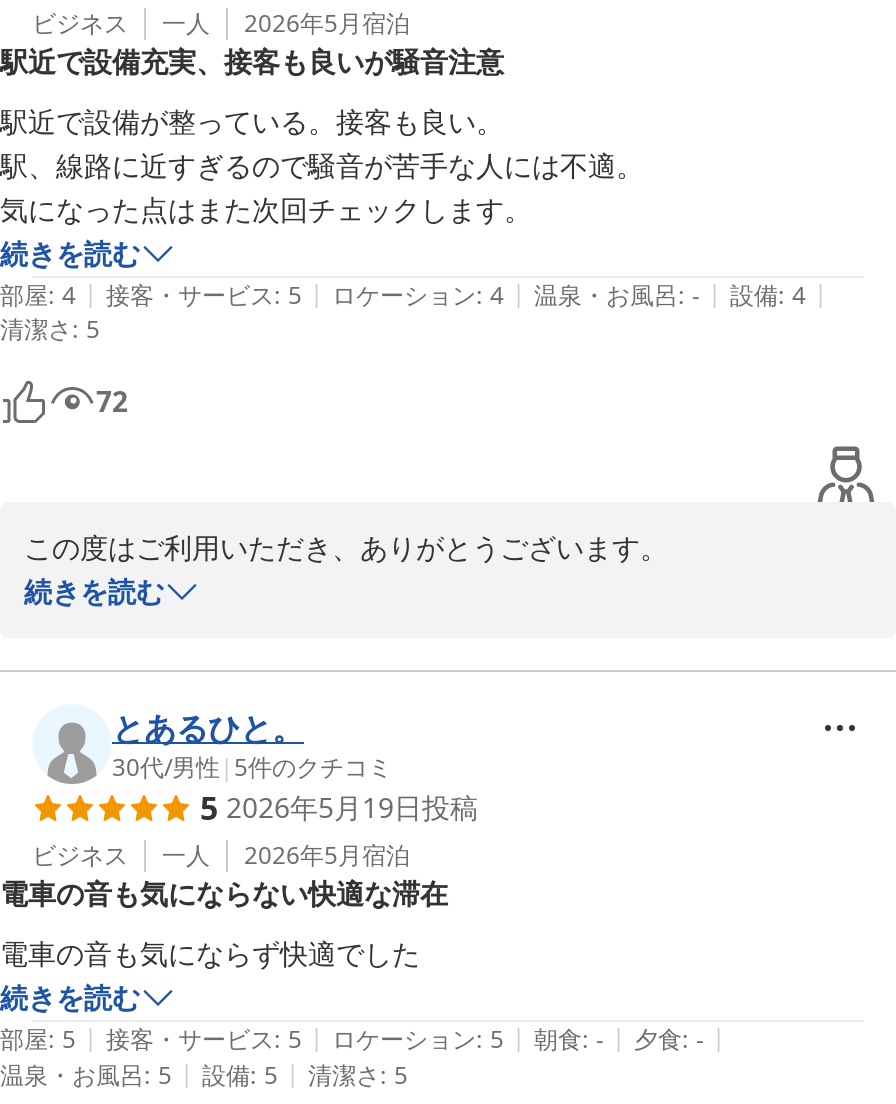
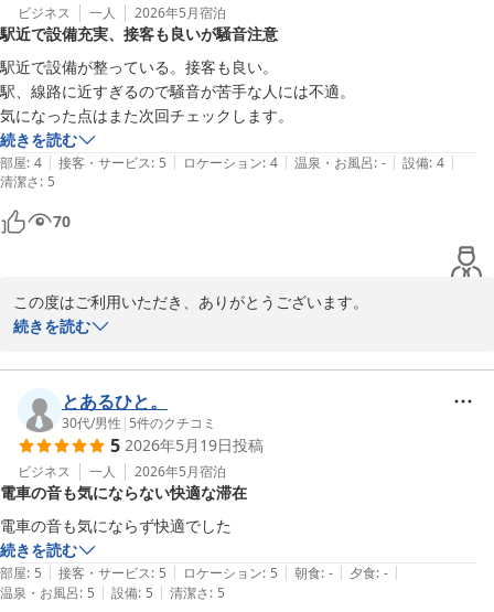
- 72
+ 70
